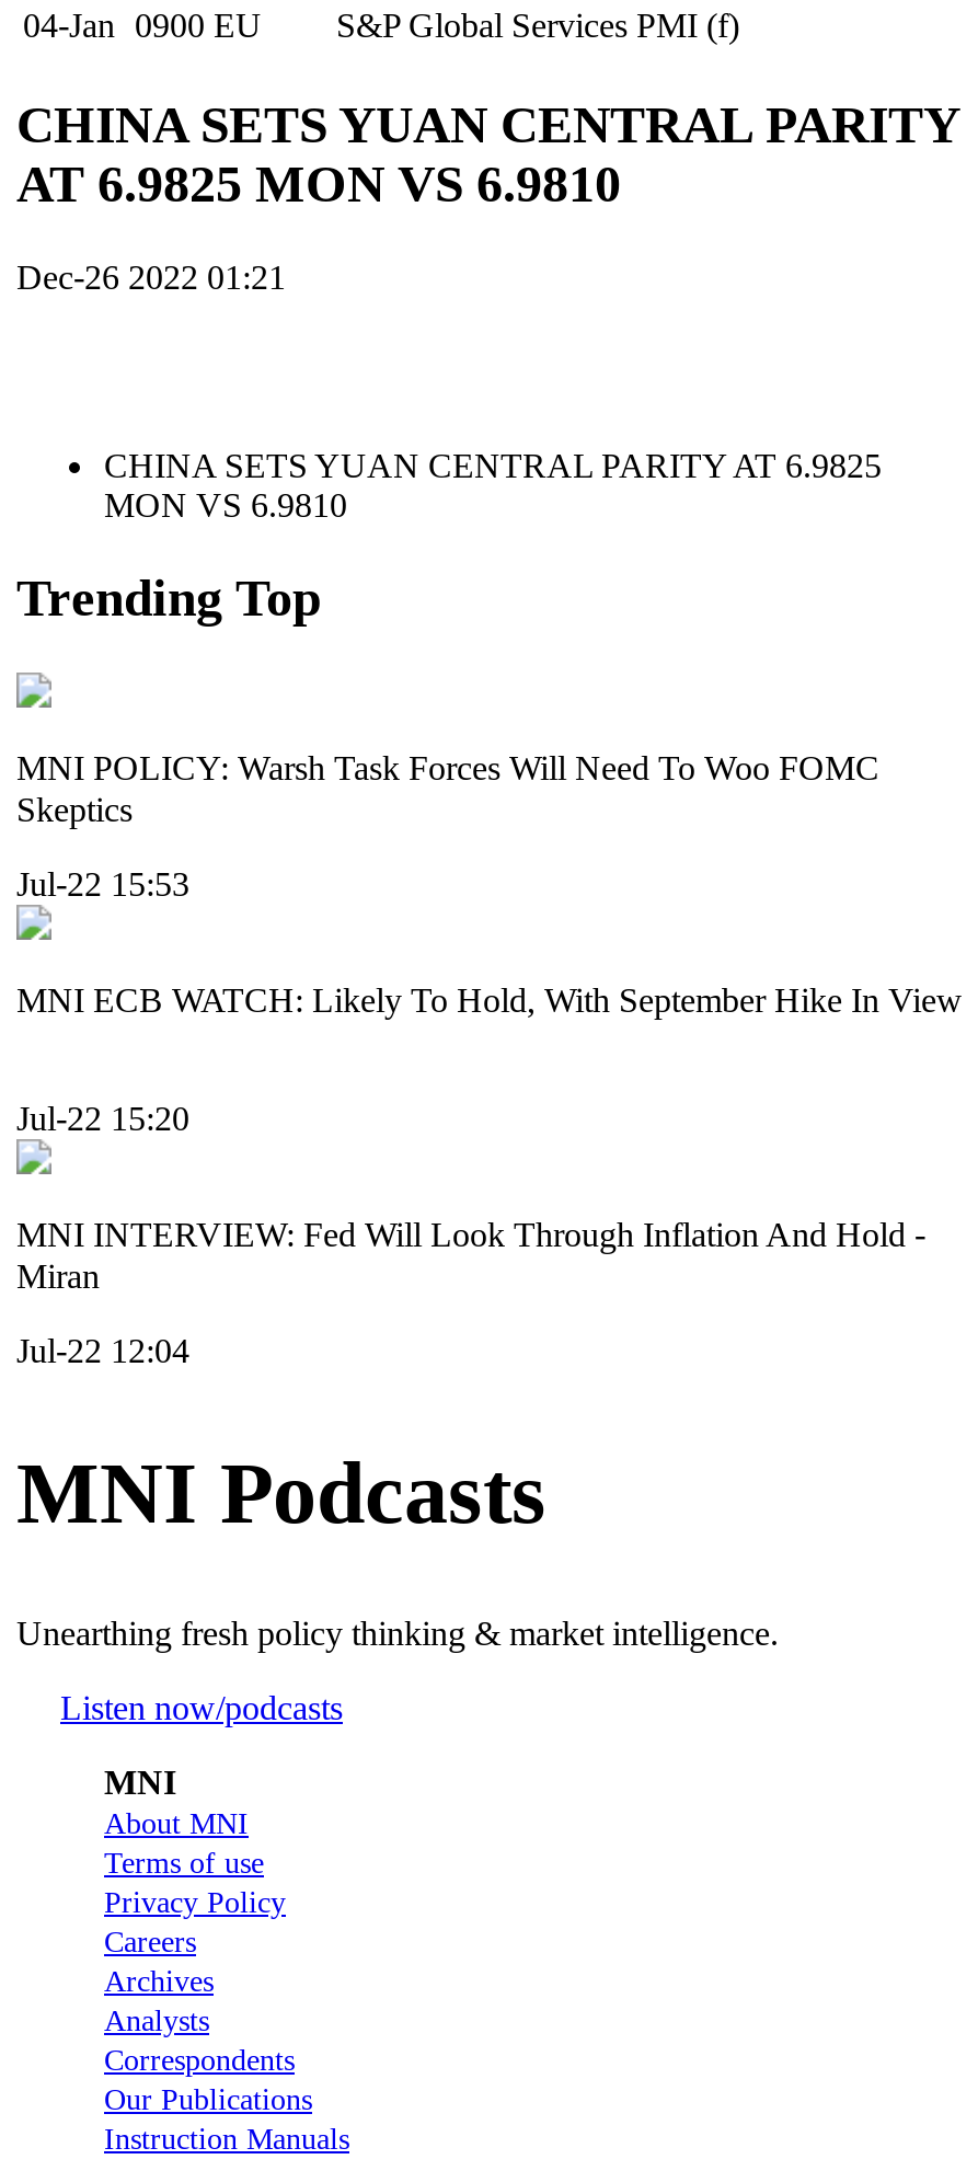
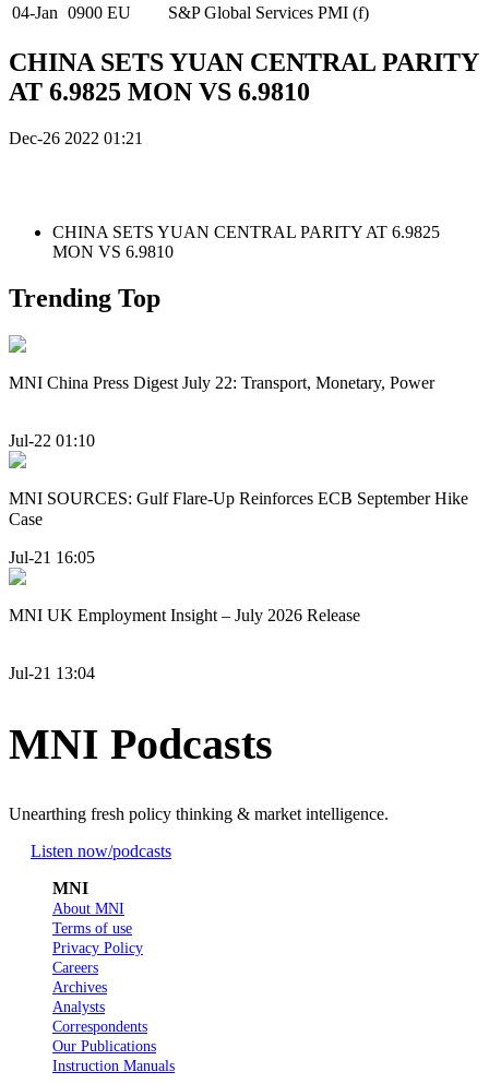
- MNI POLICY: Warsh Task Forces Will Need To Woo FOMC
- Skeptics
+ MNI China Press Digest July 22: Transport, Monetary, Power

- Jul-22 15:53
+ Jul-22 01:10

- MNI ECB WATCH: Likely To Hold, With September Hike In View
+ MNI SOURCES: Gulf Flare-Up Reinforces ECB September Hike
+ Case

- Jul-22 15:20
+ Jul-21 16:05

- MNI INTERVIEW: Fed Will Look Through Inflation And Hold -
- Miran
+ MNI UK Employment Insight – July 2026 Release

- Jul-22 12:04
+ Jul-21 13:04
